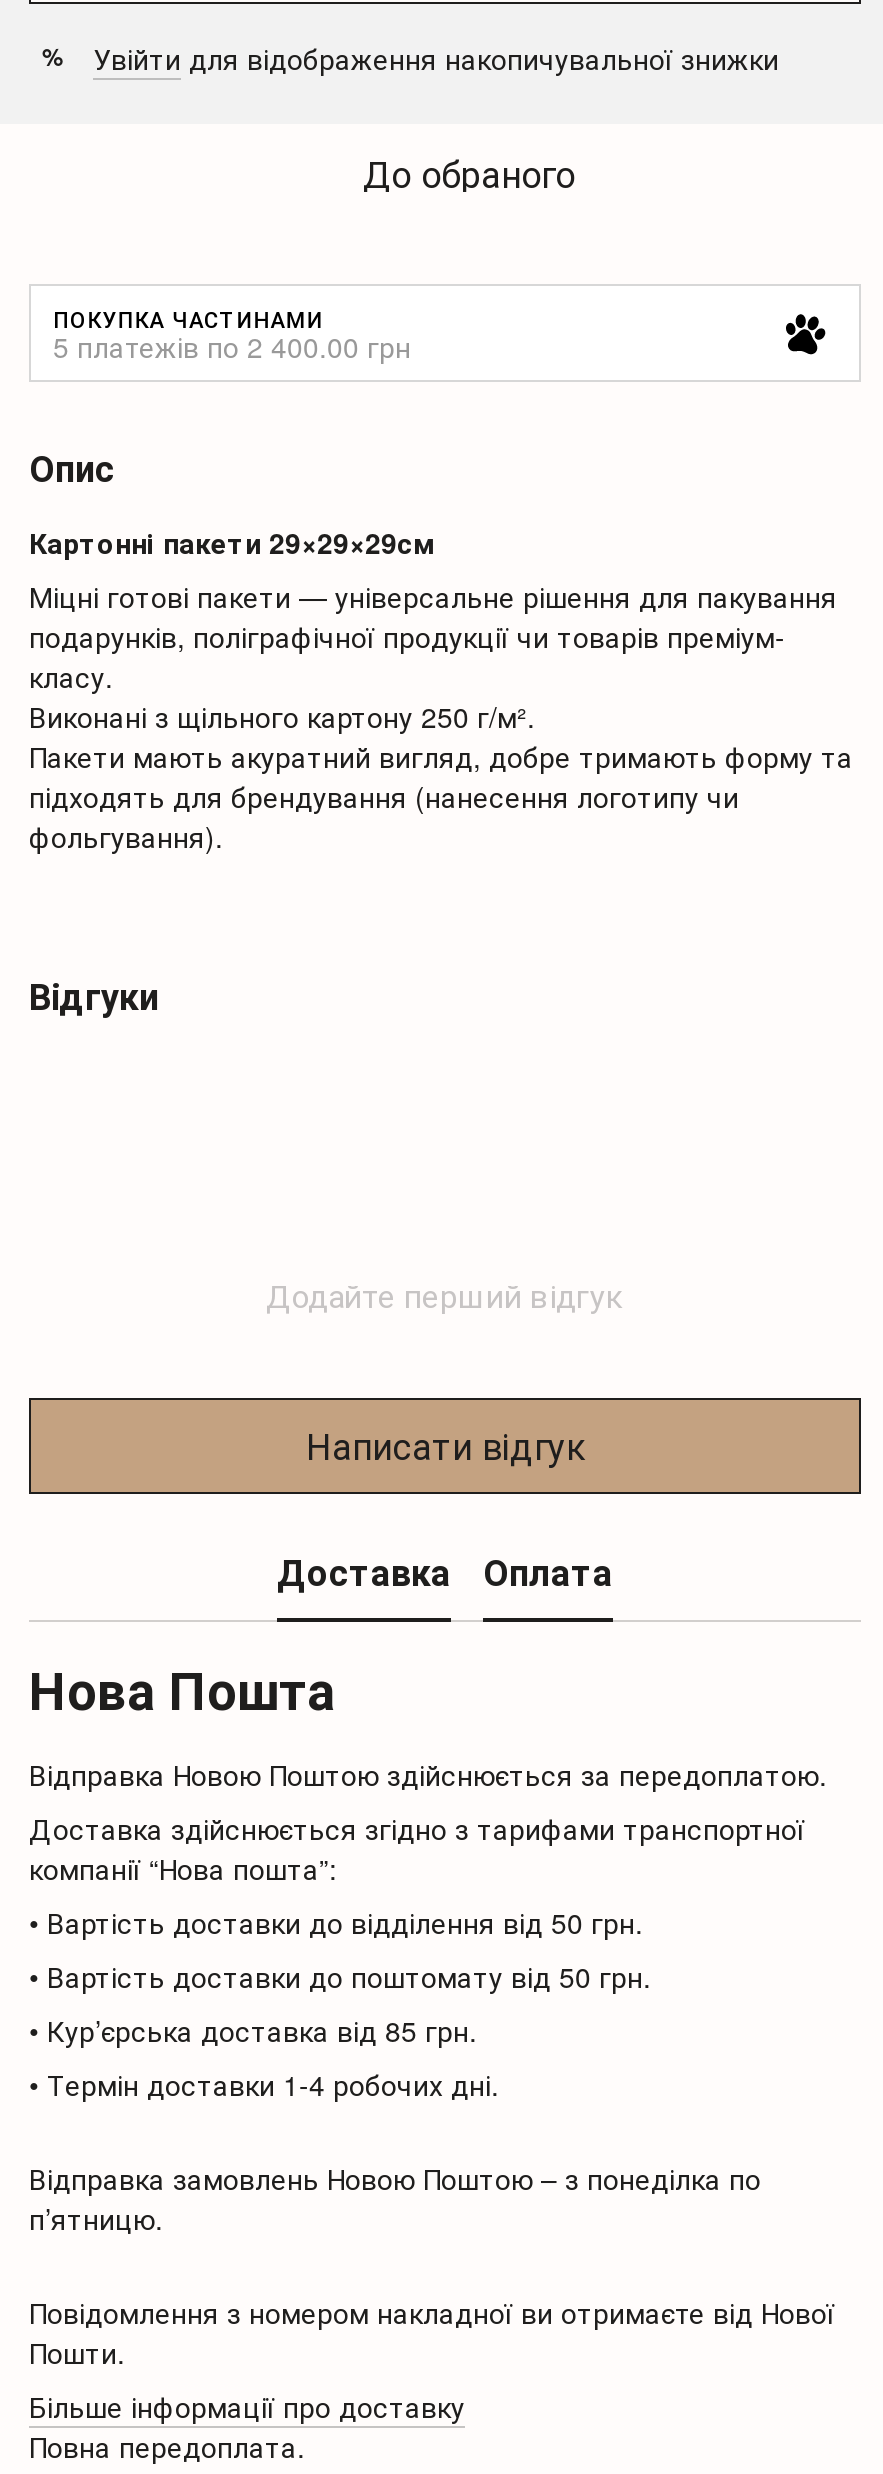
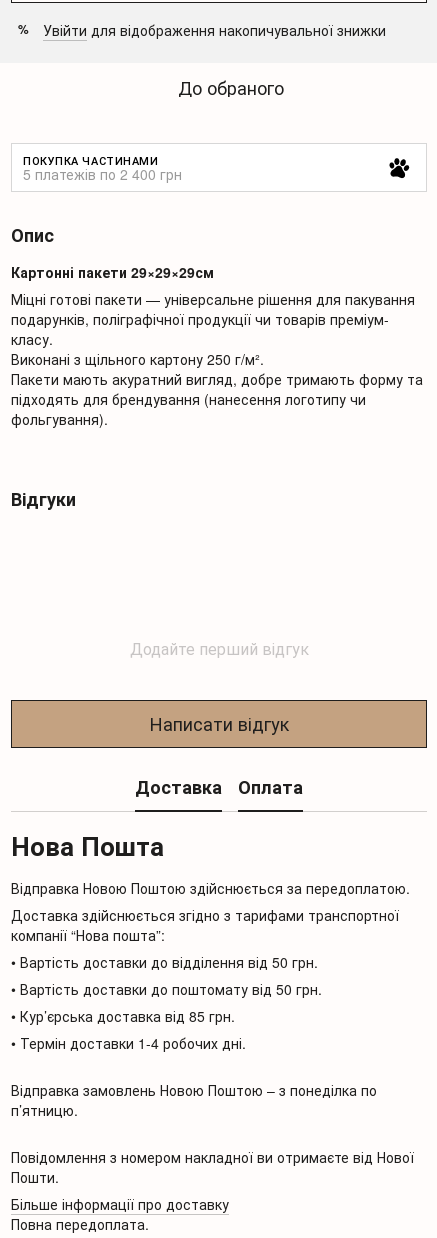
- 5 платежів по 2 400.00 грн
+ 5 платежів по 2 400 грн
